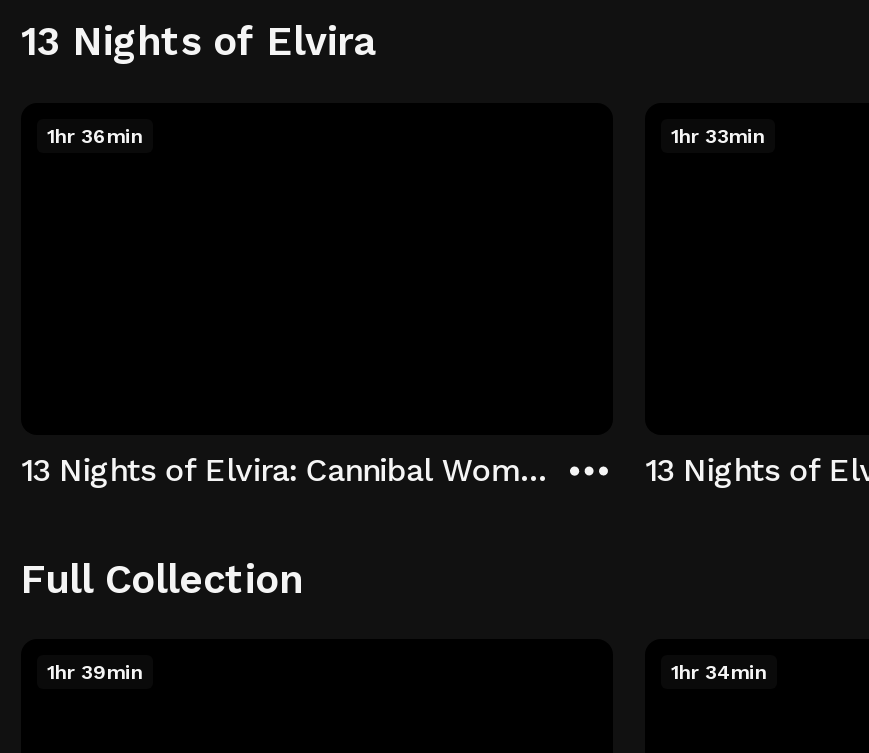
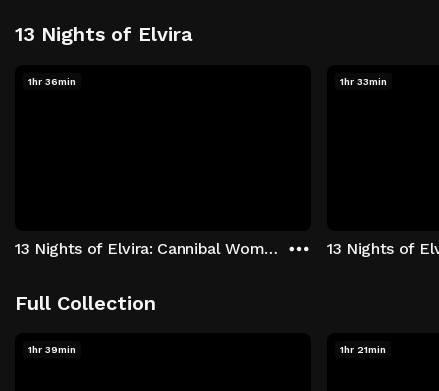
- 1hr 34min
+ 1hr 21min
